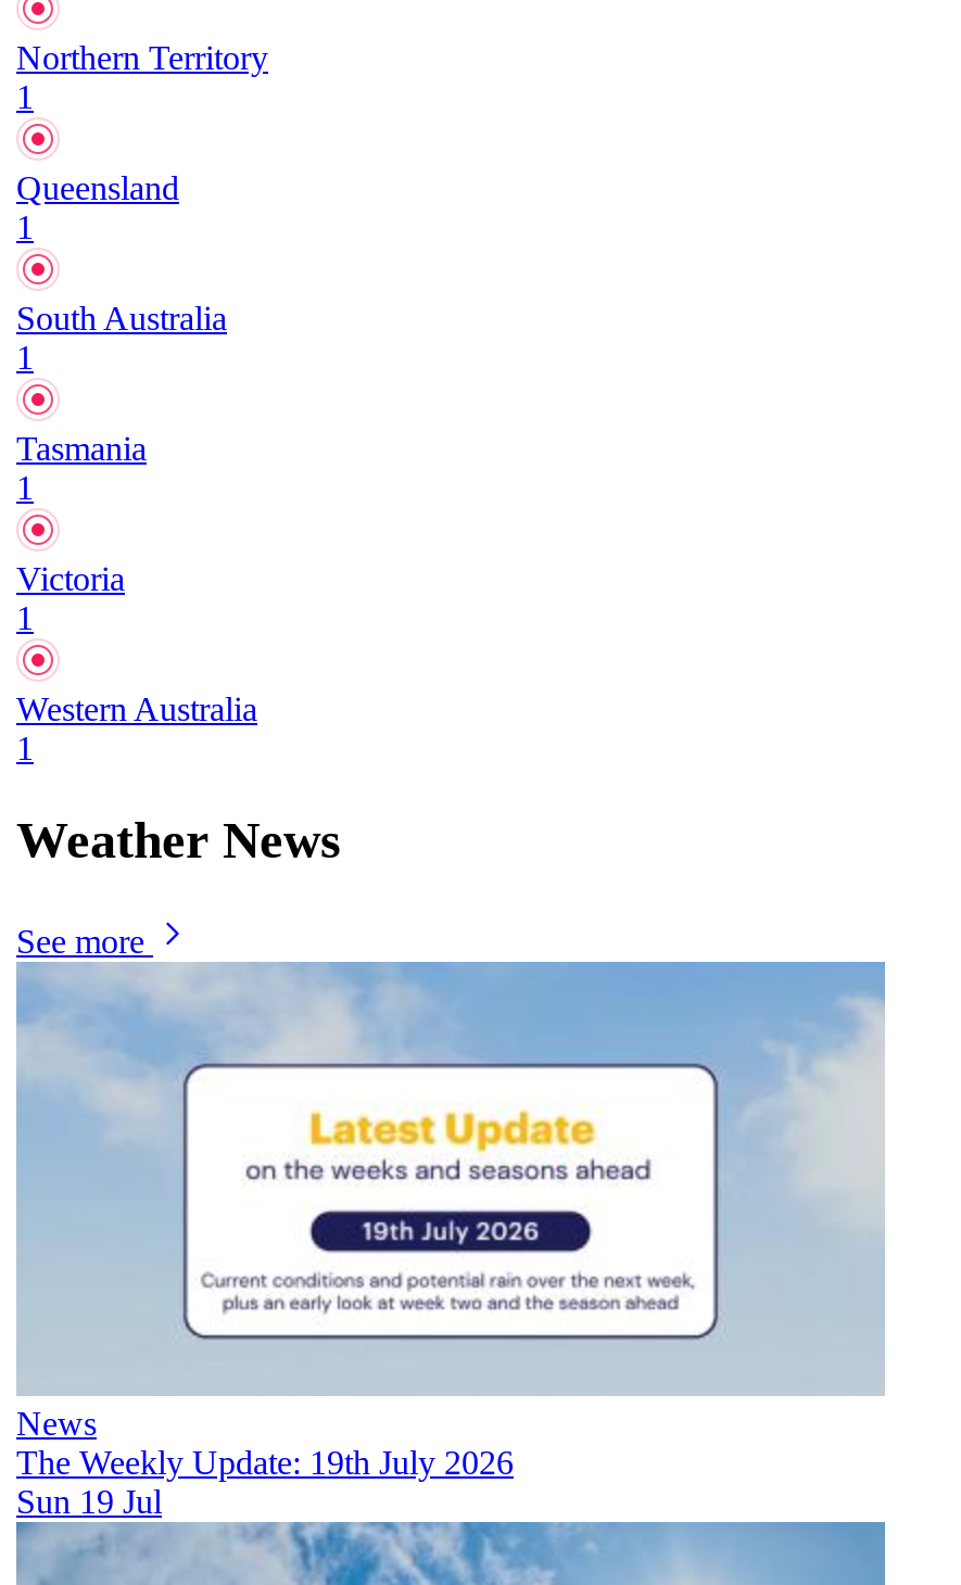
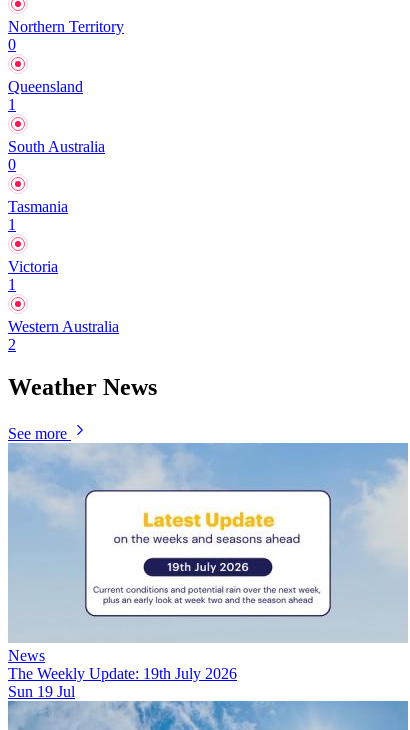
- 1
+ 0

- 1
+ 0

- 1
+ 2
